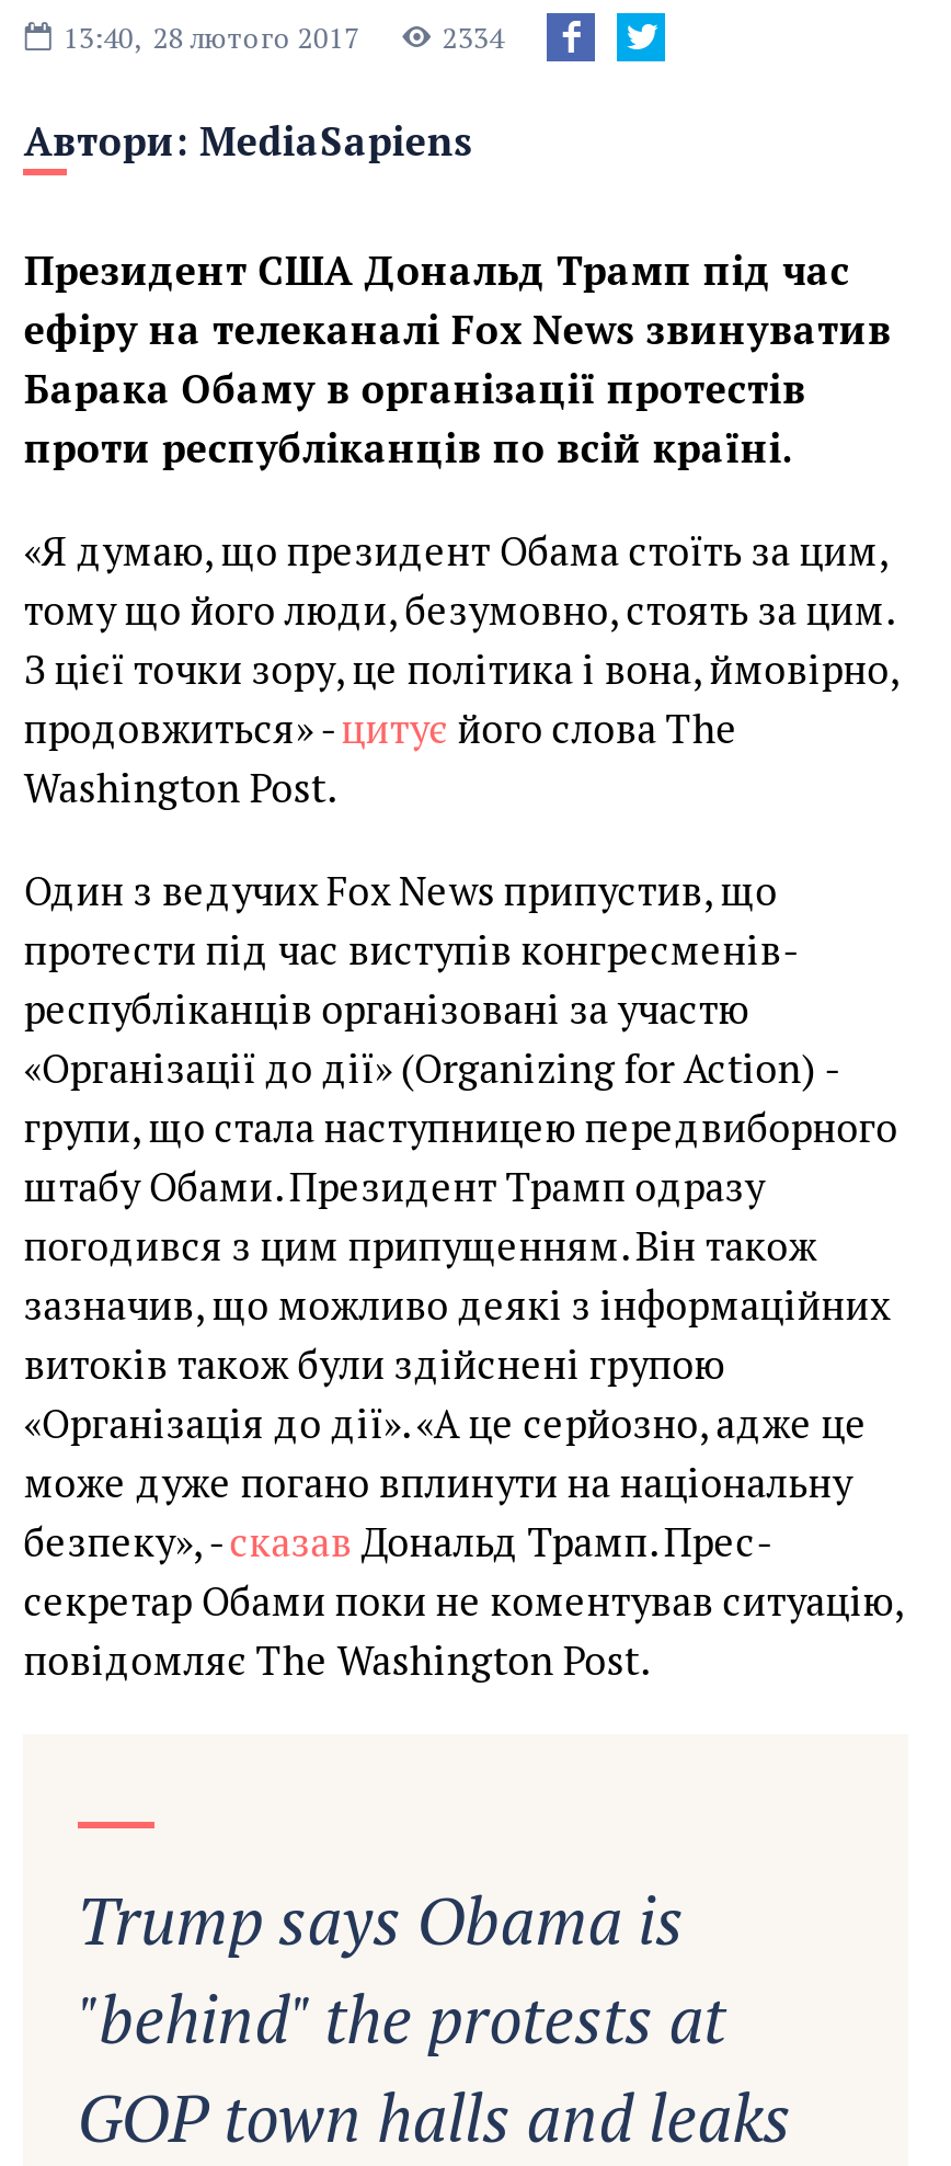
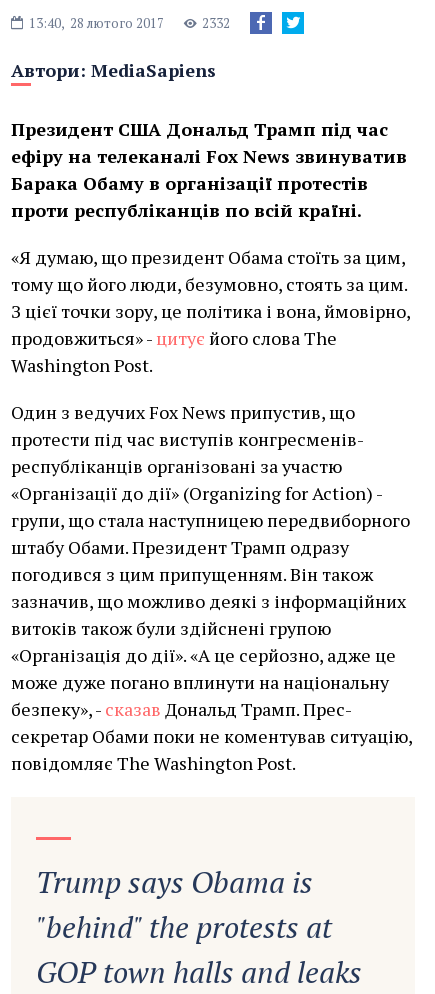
- 2334
+ 2332
